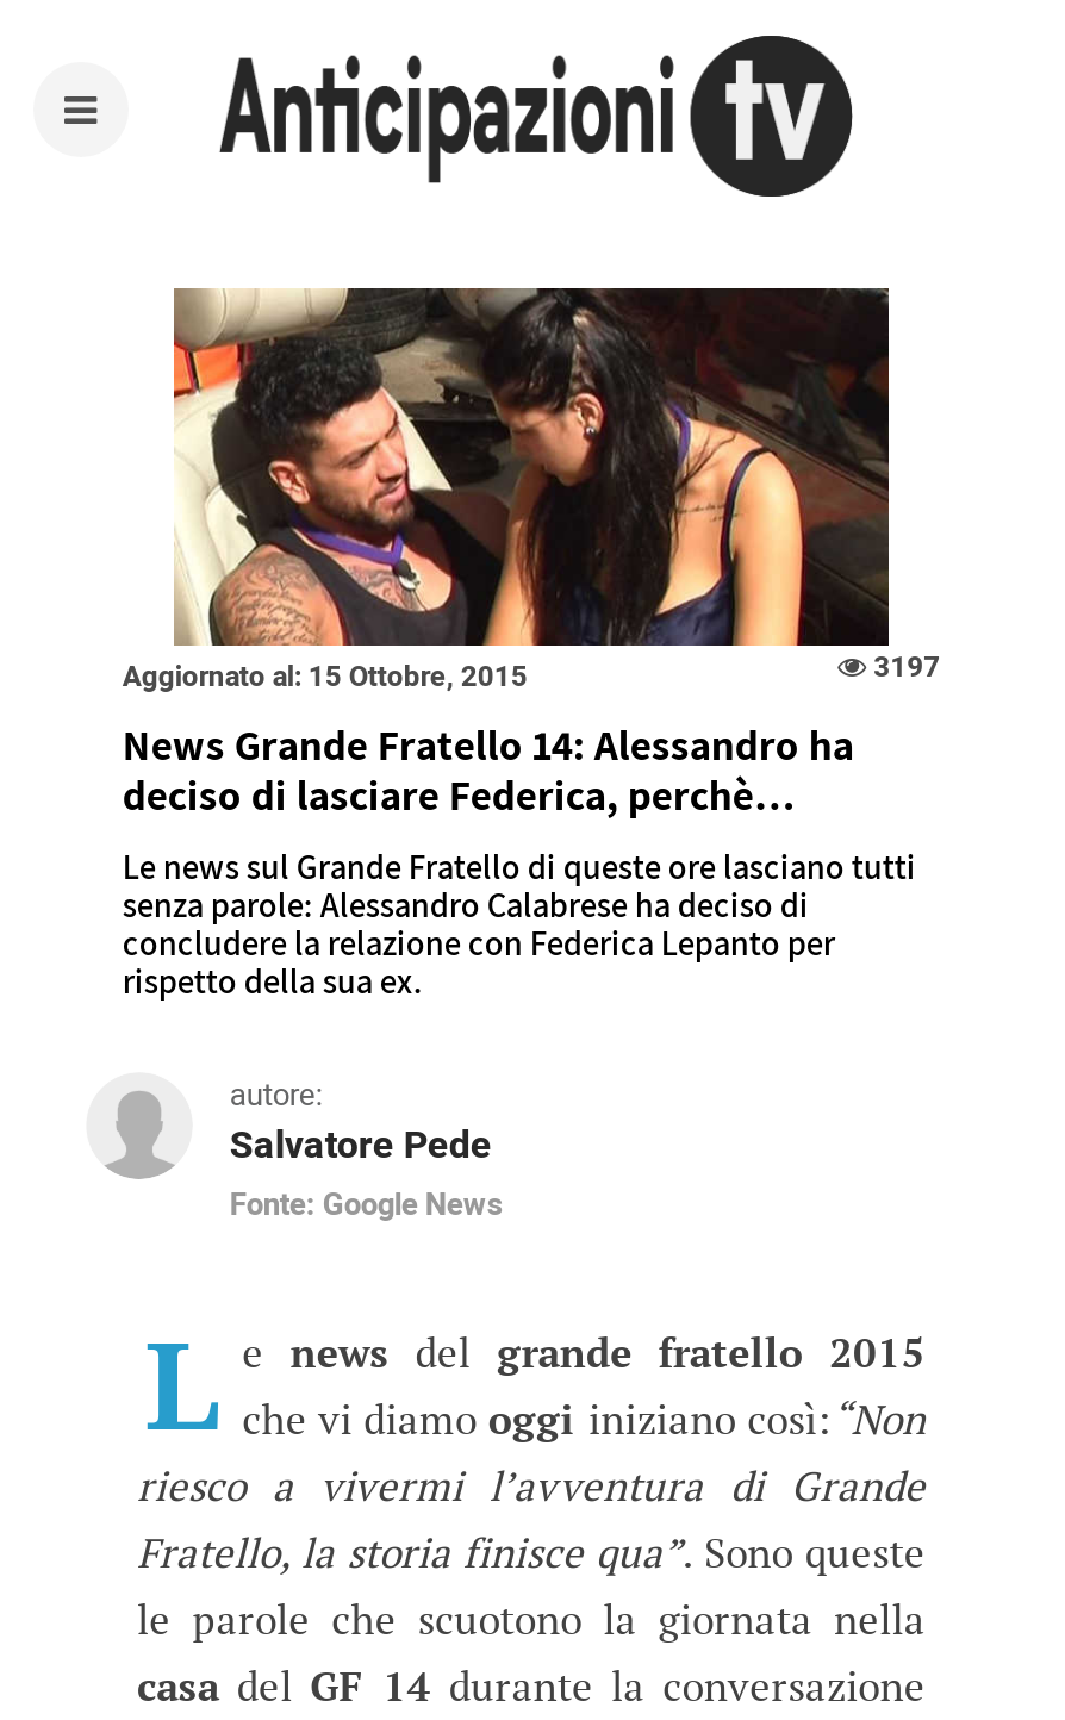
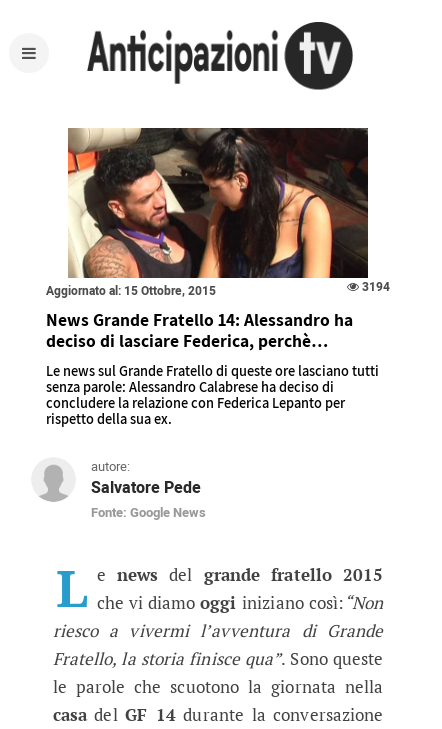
- 3197
+ 3194
